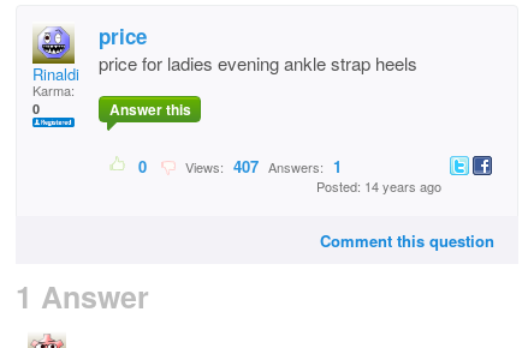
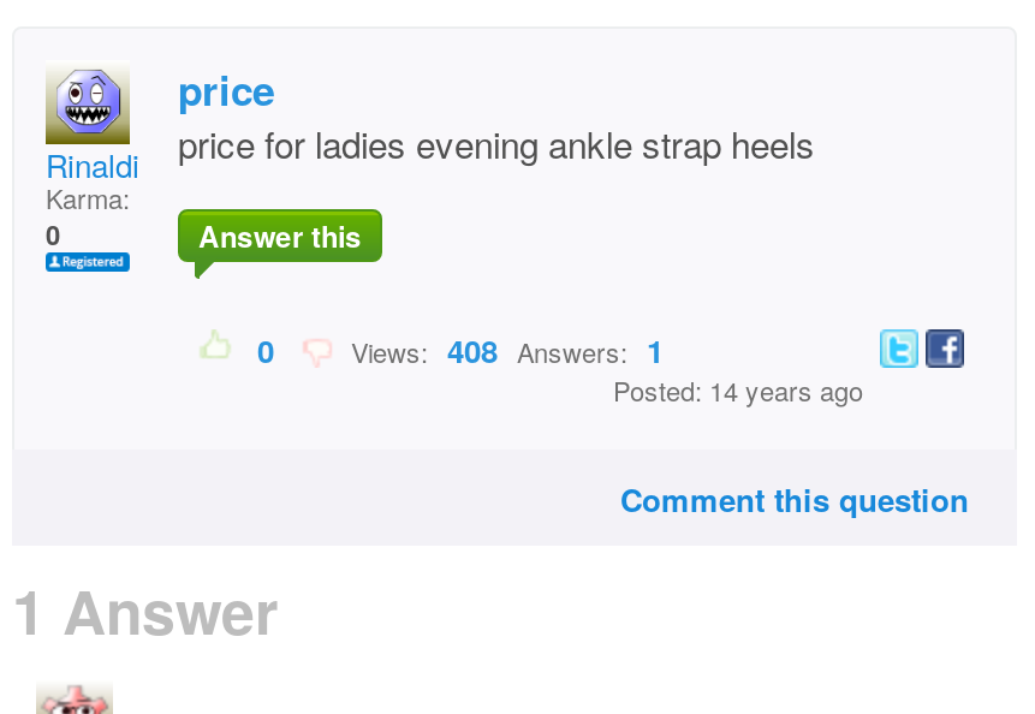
- Views: 407 Answers: 1
+ Views: 408 Answers: 1
